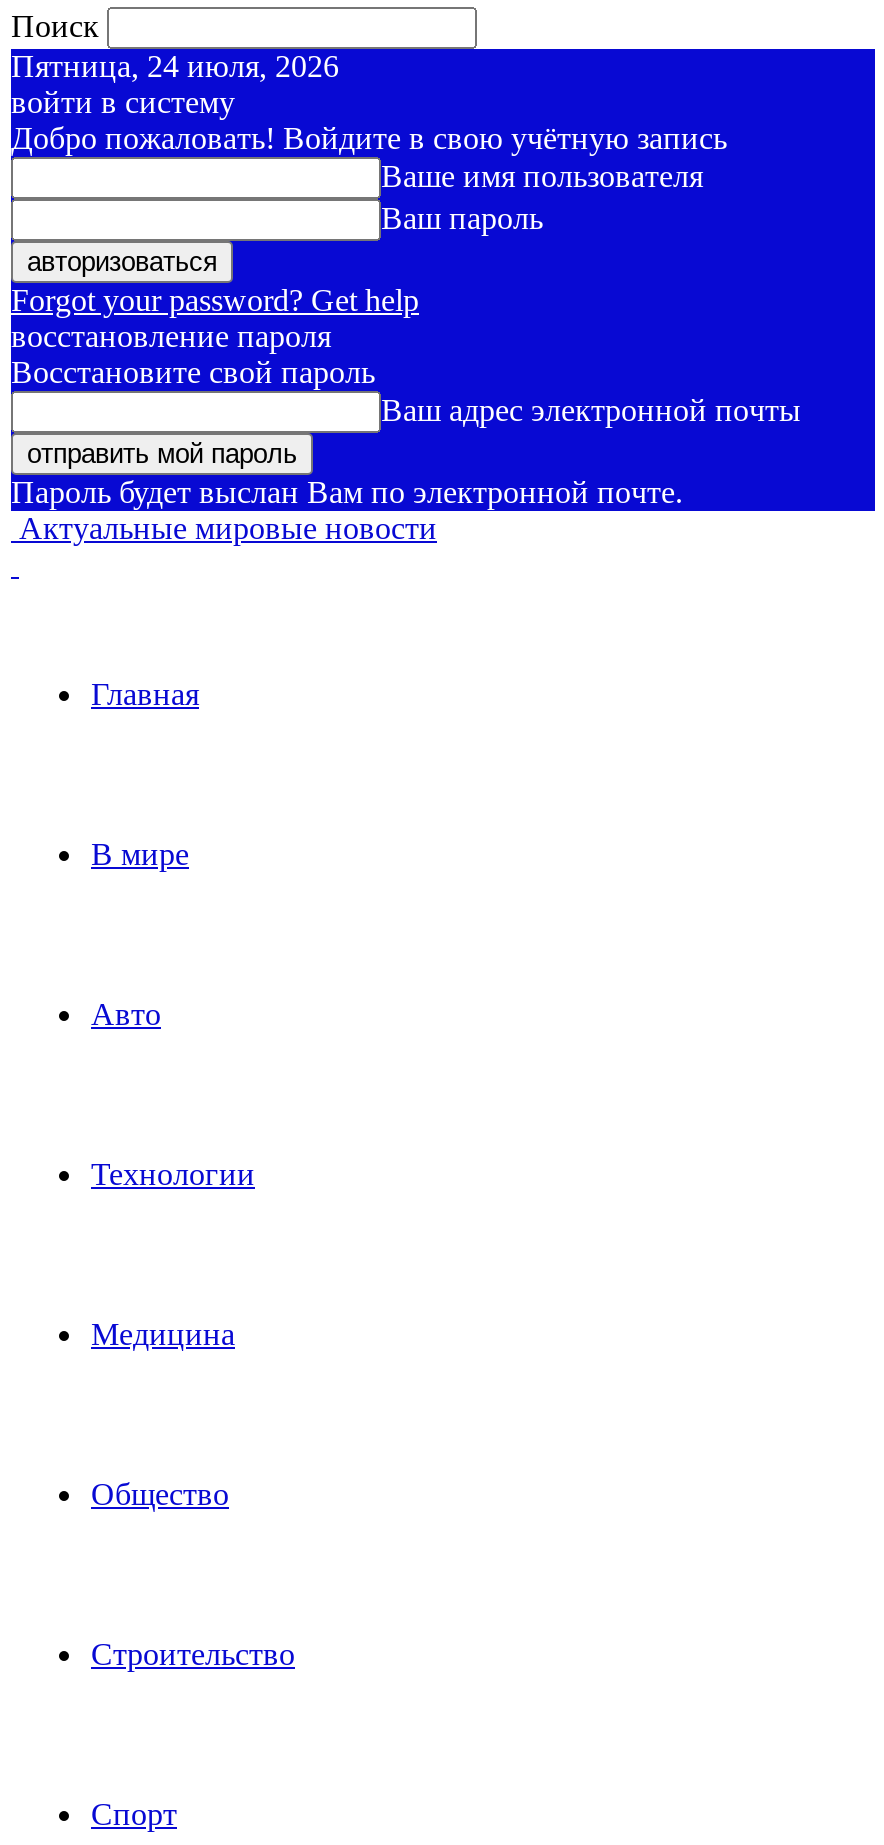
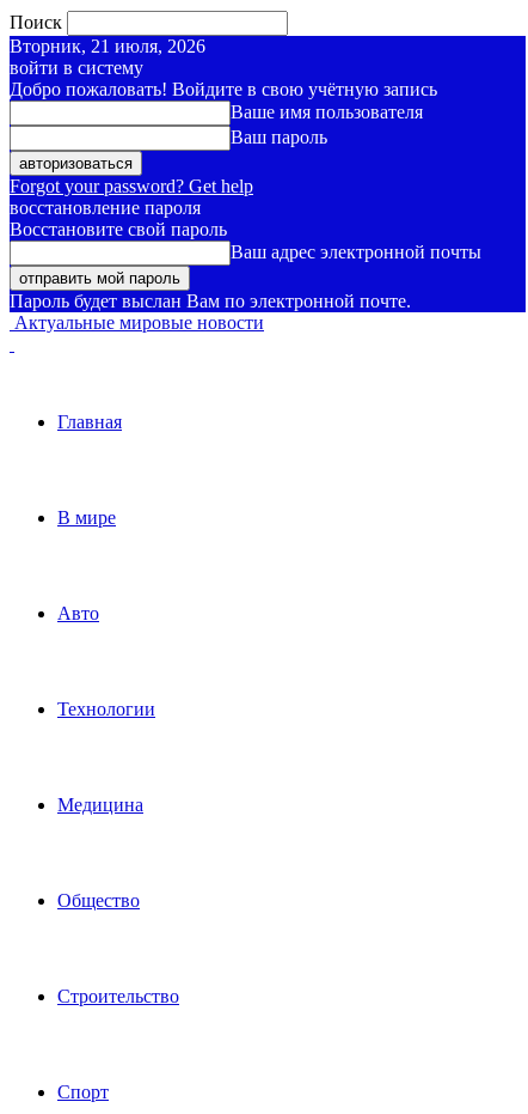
- Пятница, 24 июля, 2026
+ Вторник, 21 июля, 2026
